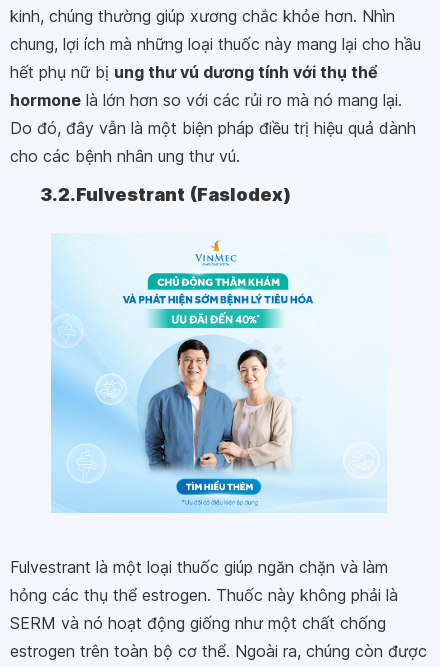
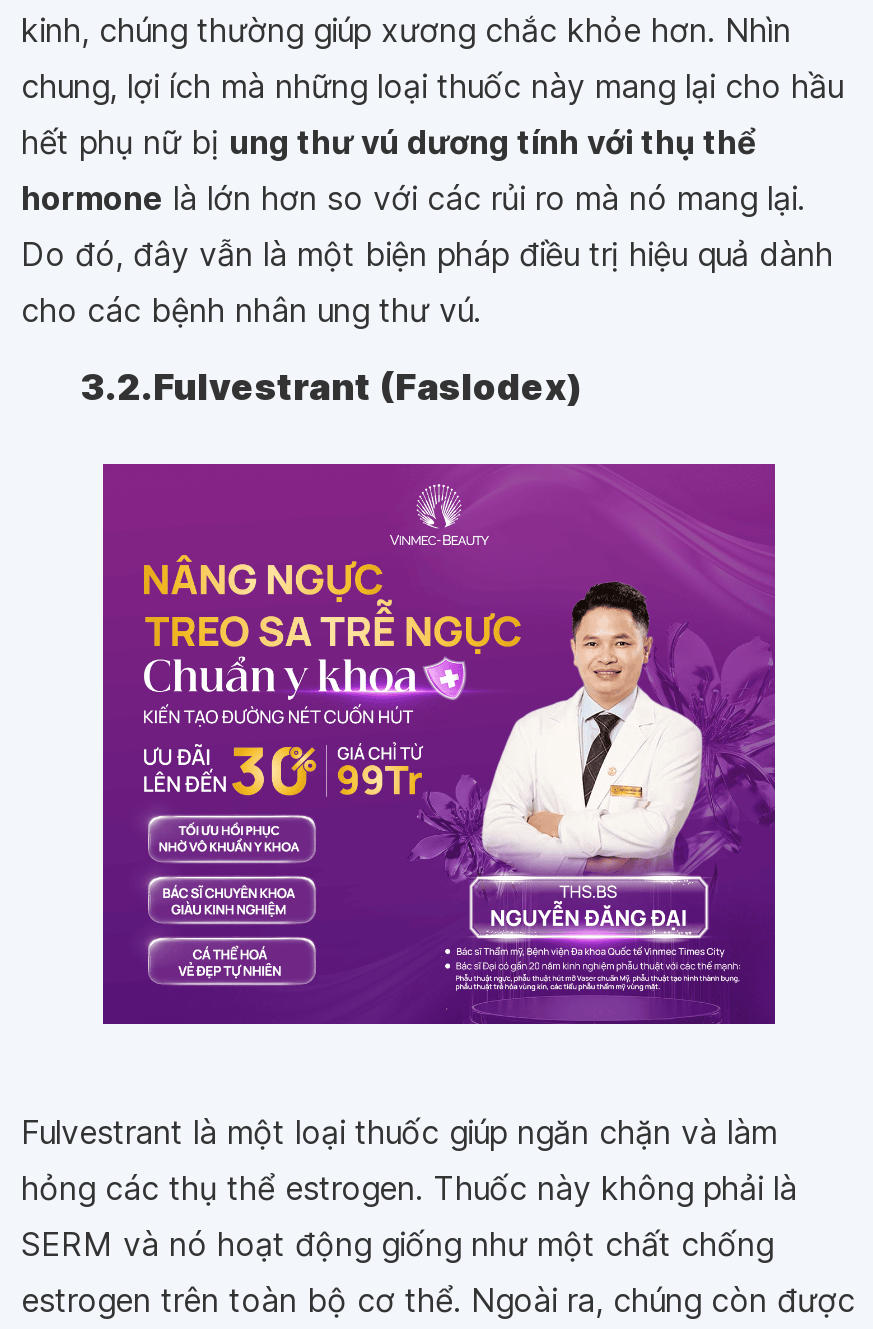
- [image]
+ [image]
